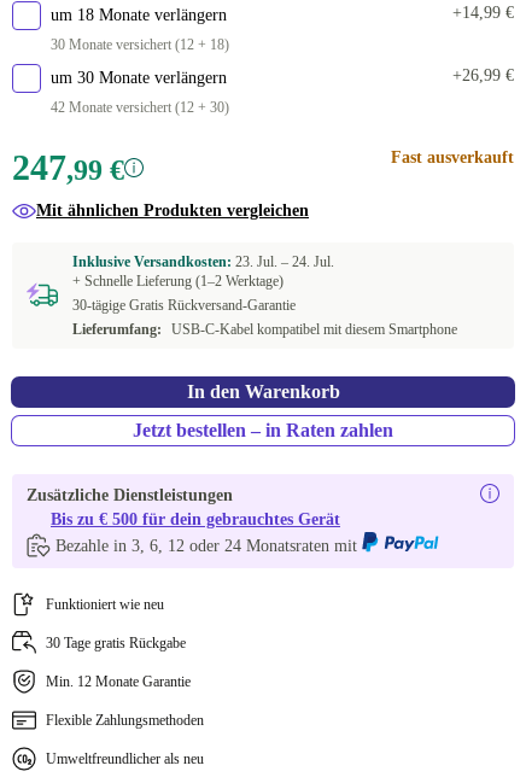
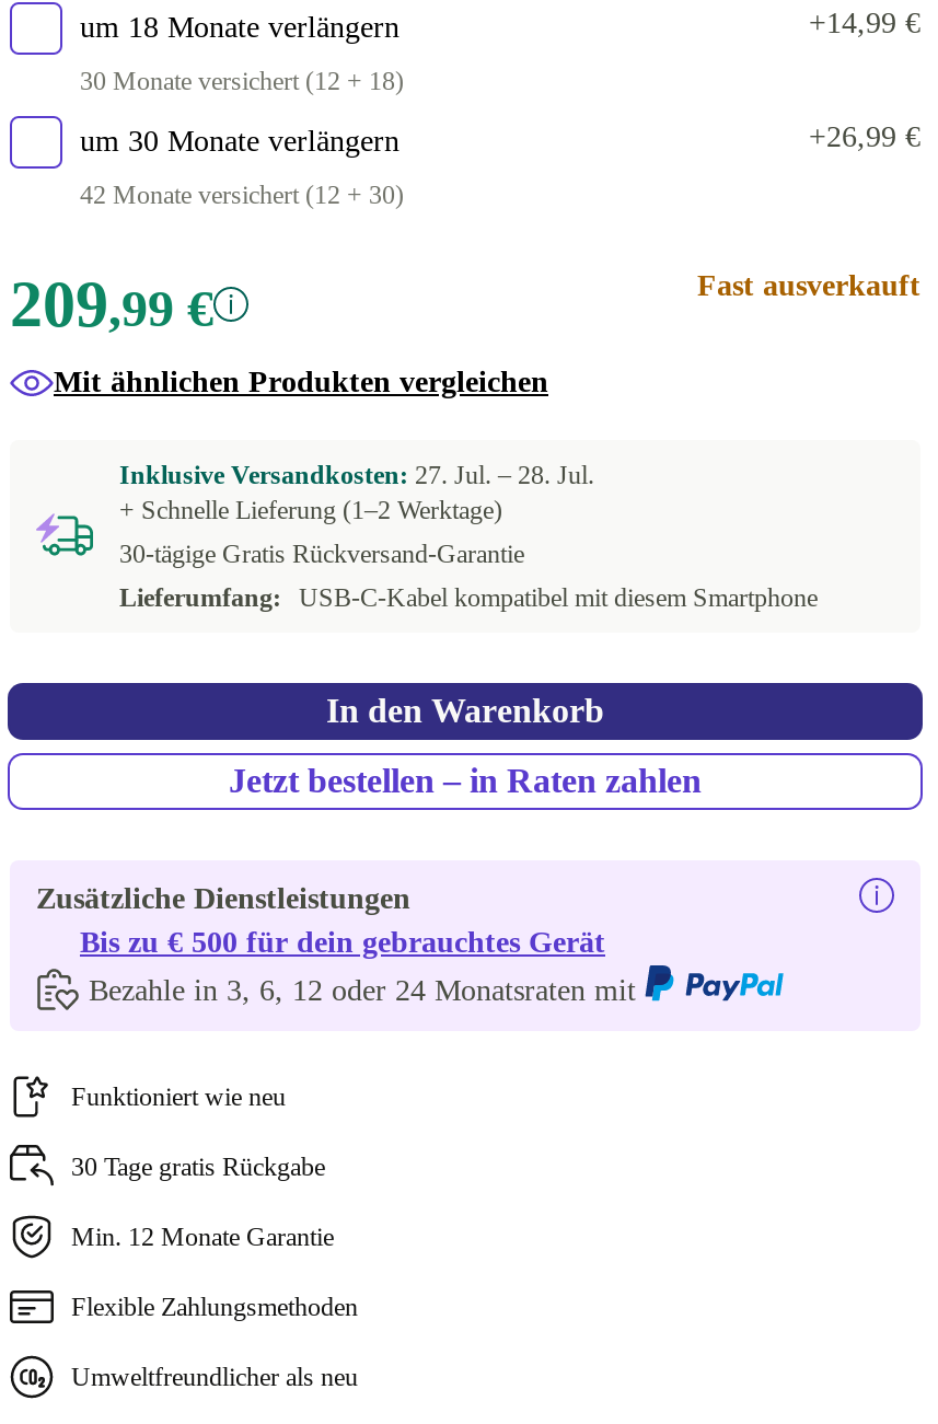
- 247,99 €
+ 209,99 €

- Inklusive Versandkosten: 23. Jul. – 24. Jul.
+ Inklusive Versandkosten: 27. Jul. – 28. Jul.
